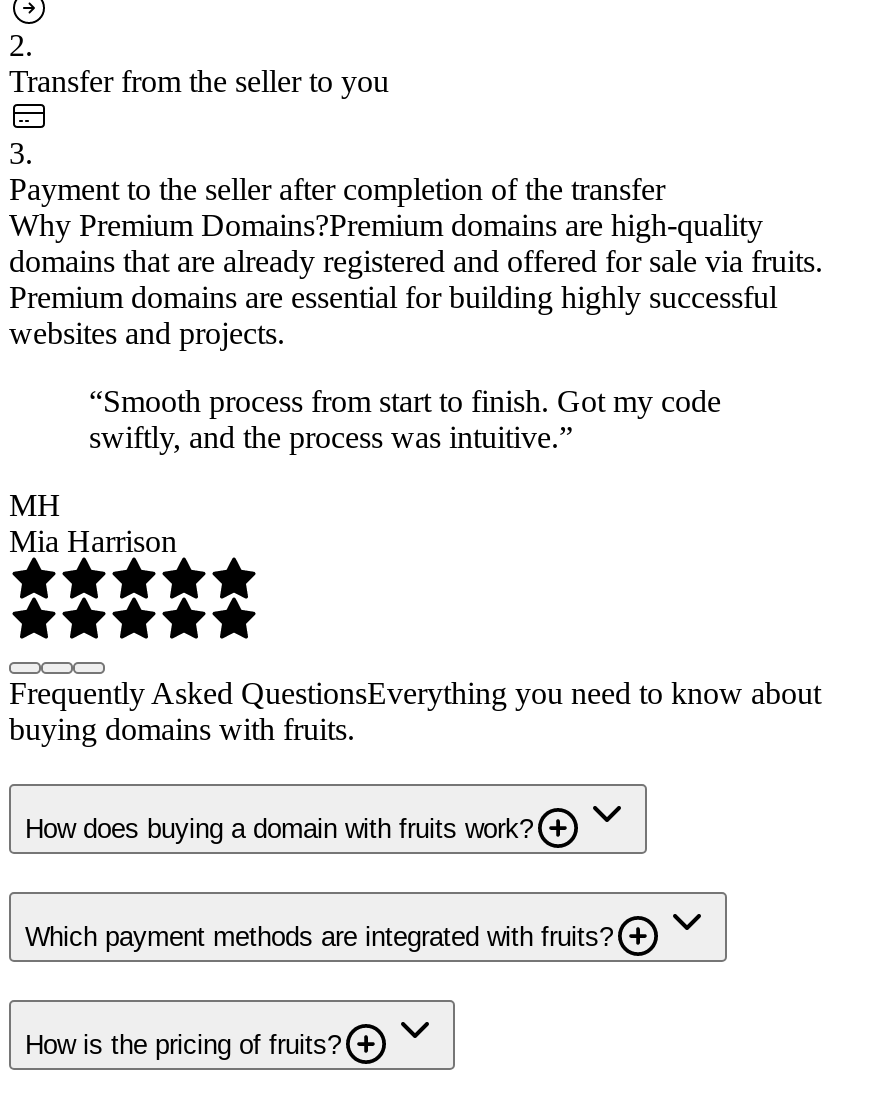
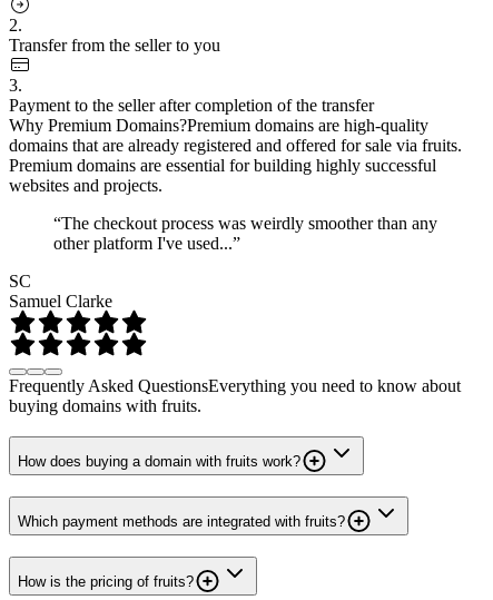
- “Smooth process from start to finish. Got my code
- swiftly, and the process was intuitive.”
+ “The checkout process was weirdly smoother than any
+ other platform I've used...”

- MH
- Mia Harrison
+ SC
+ Samuel Clarke
